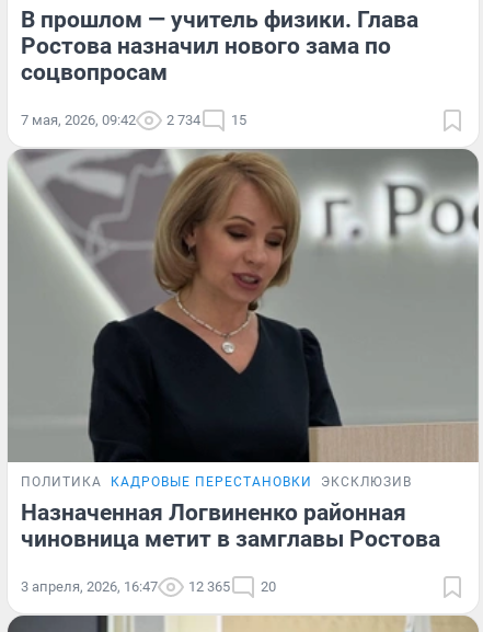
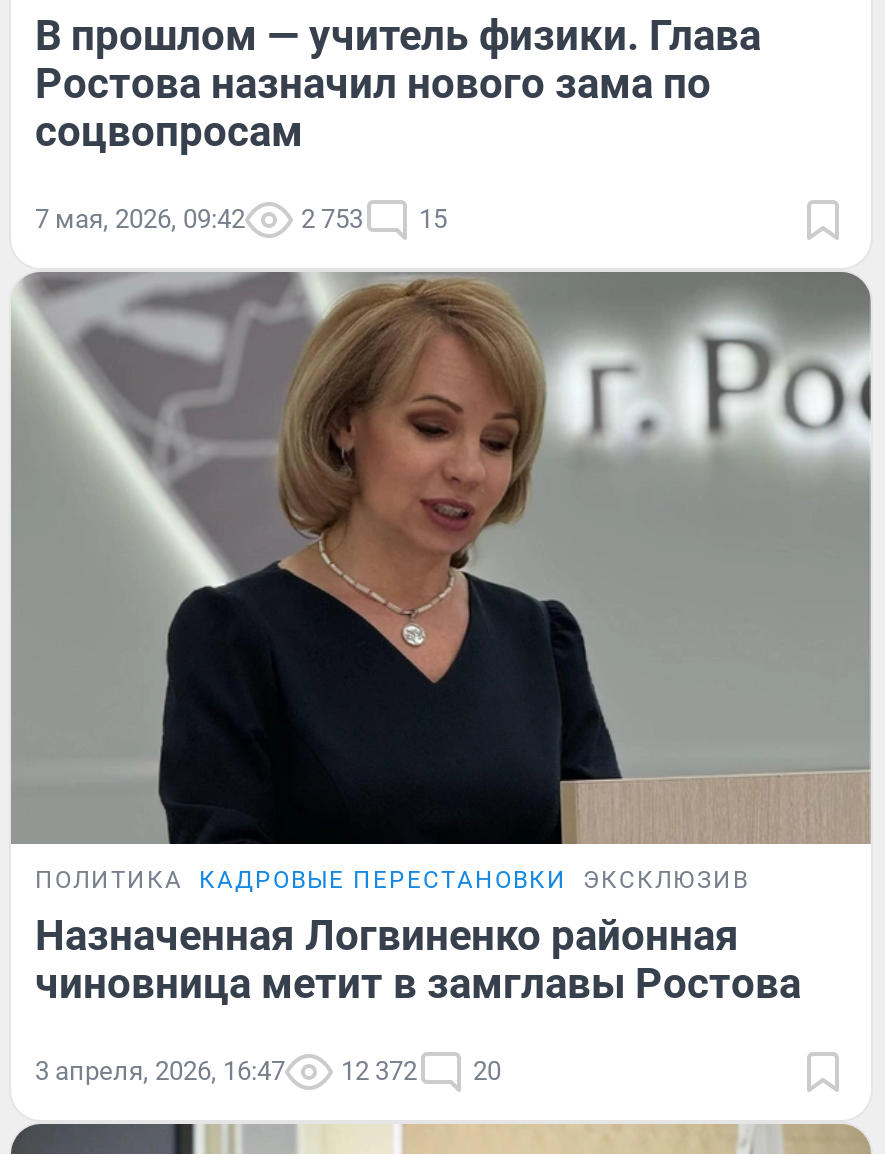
- 7 мая, 2026, 09:42 2 734 15
+ 7 мая, 2026, 09:42 2 753 15

- 3 апреля, 2026, 16:47 12 365 20
+ 3 апреля, 2026, 16:47 12 372 20
